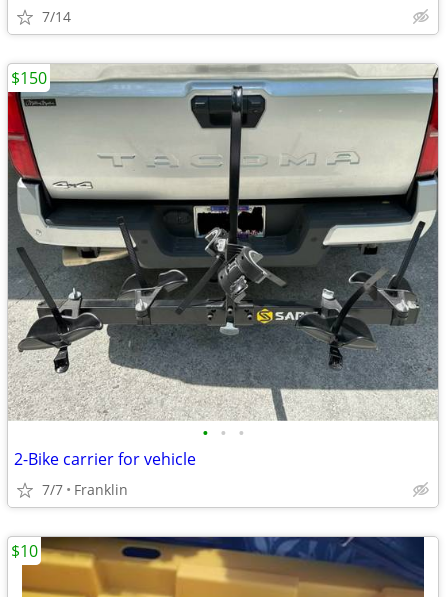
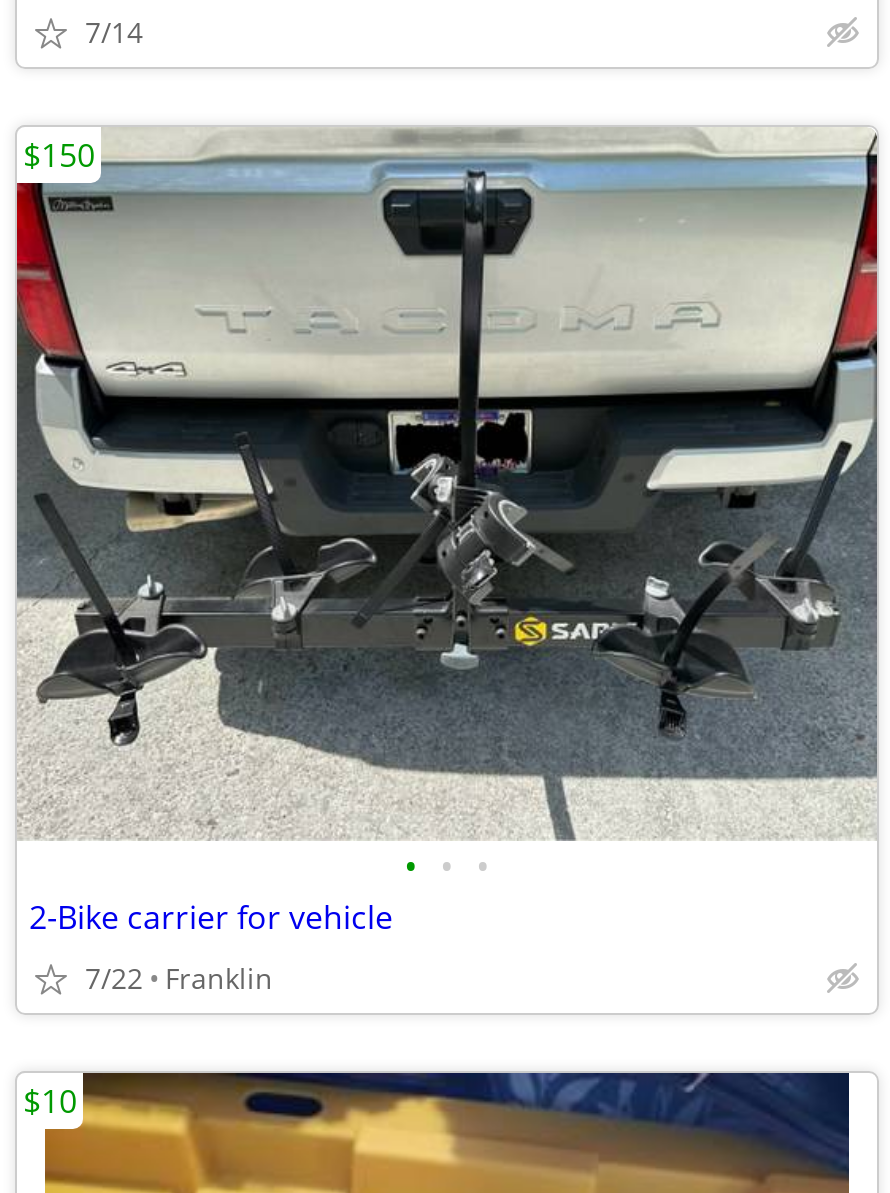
- 7/7 Franklin
+ 7/22 Franklin
